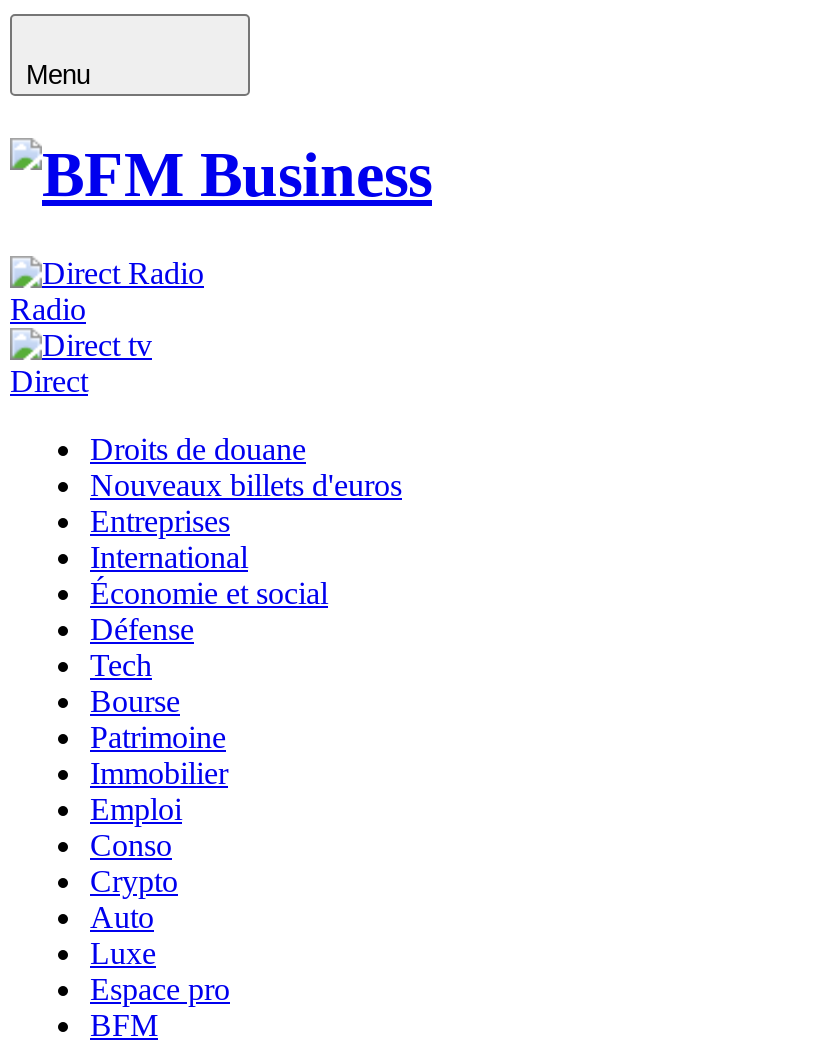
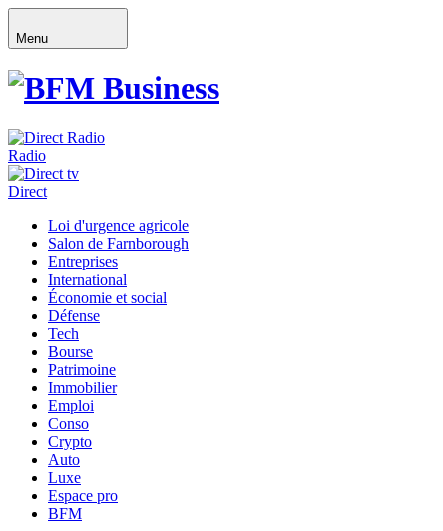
- Droits de douane
- Nouveaux billets d'euros
+ Loi d'urgence agricole
+ Salon de Farnborough
